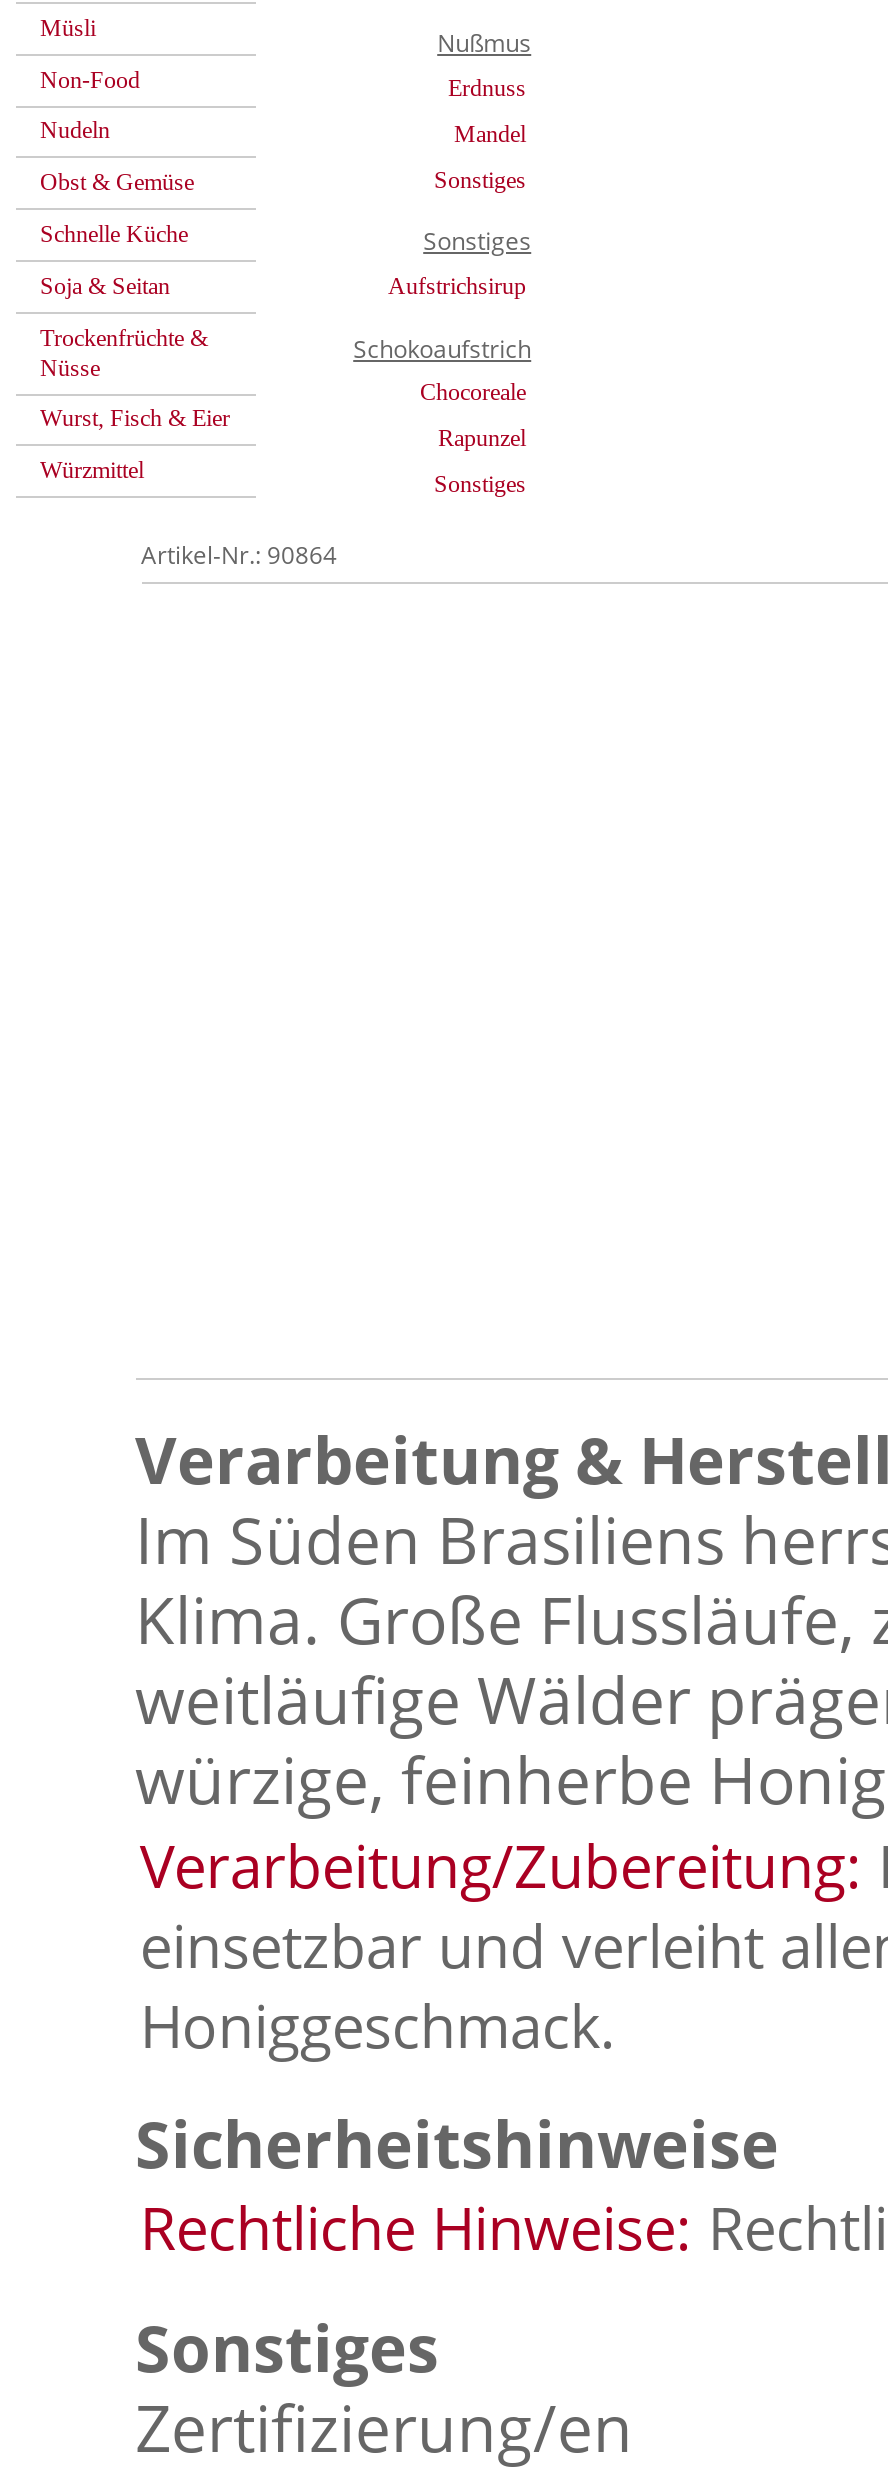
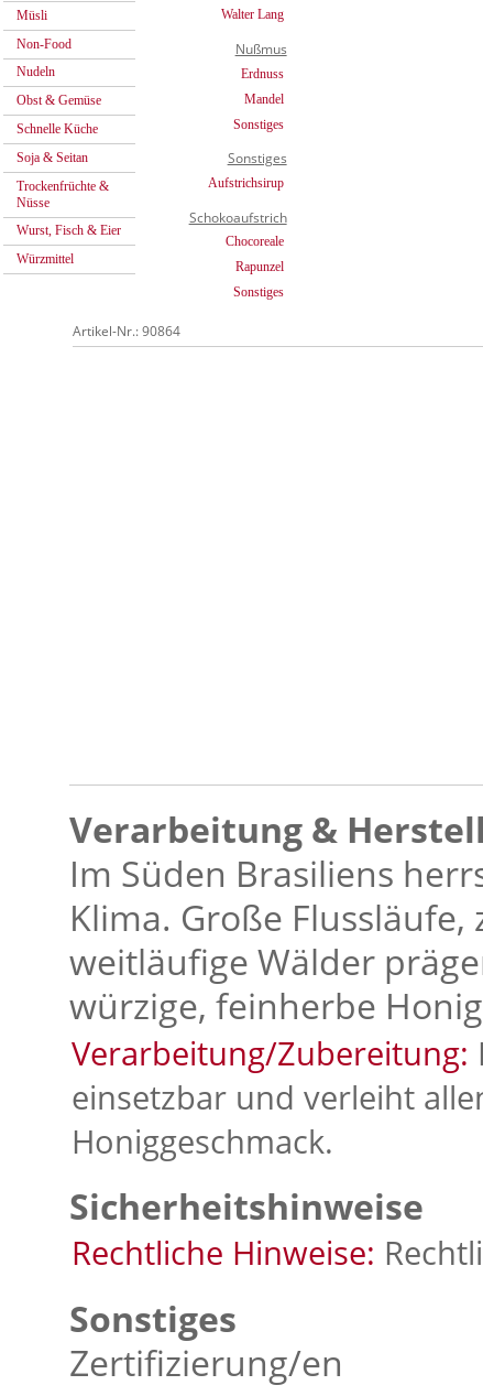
+ Walter Lang
